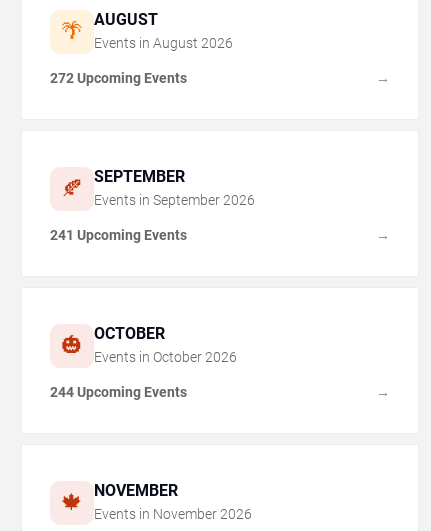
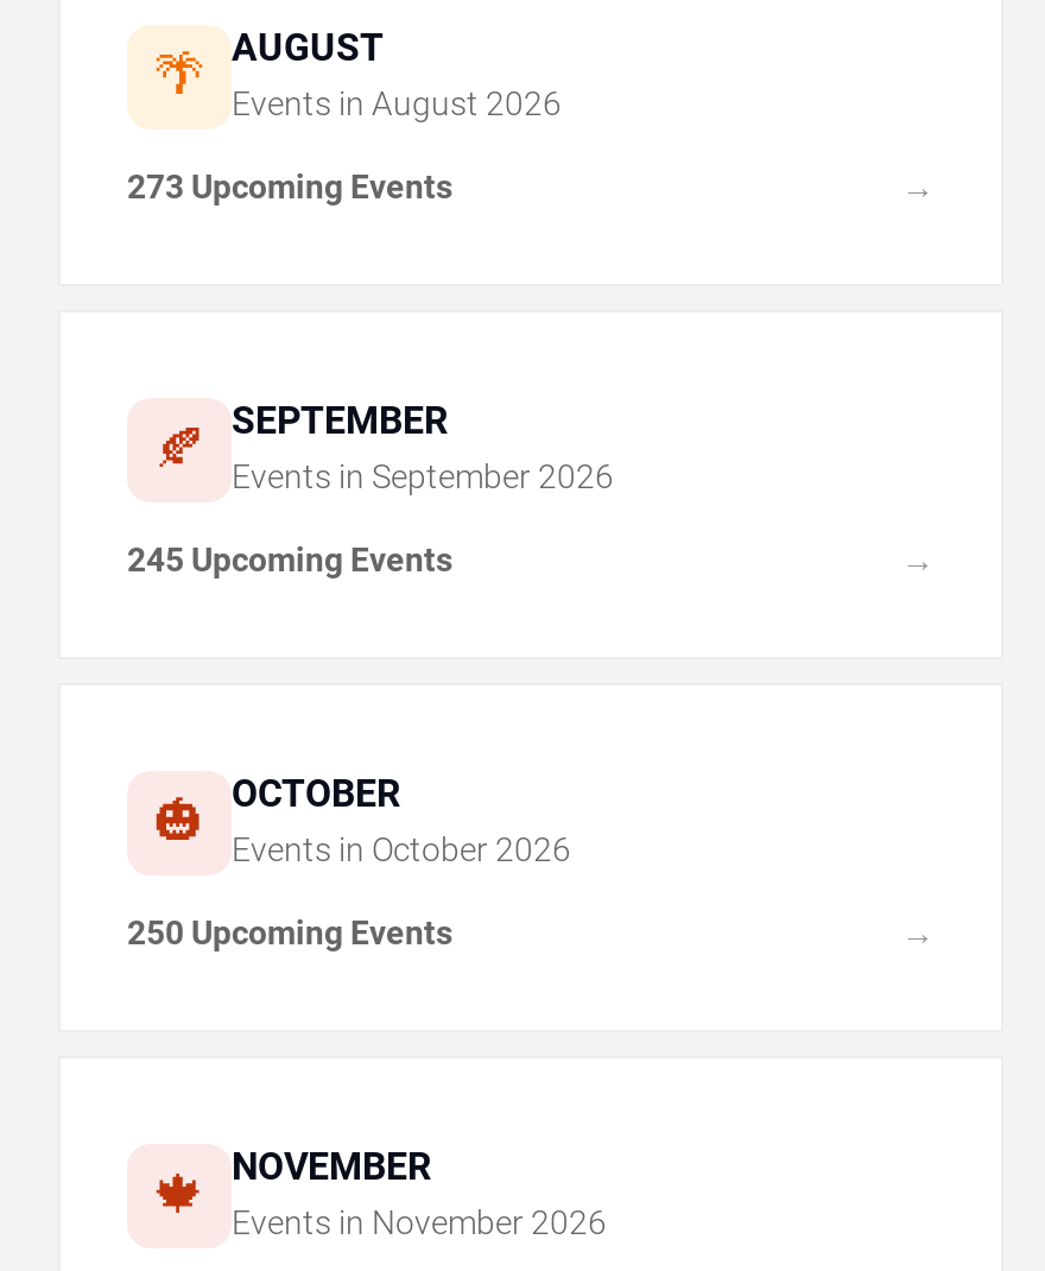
- 272 Upcoming Events
+ 273 Upcoming Events

- 241 Upcoming Events
+ 245 Upcoming Events

- 244 Upcoming Events
+ 250 Upcoming Events
